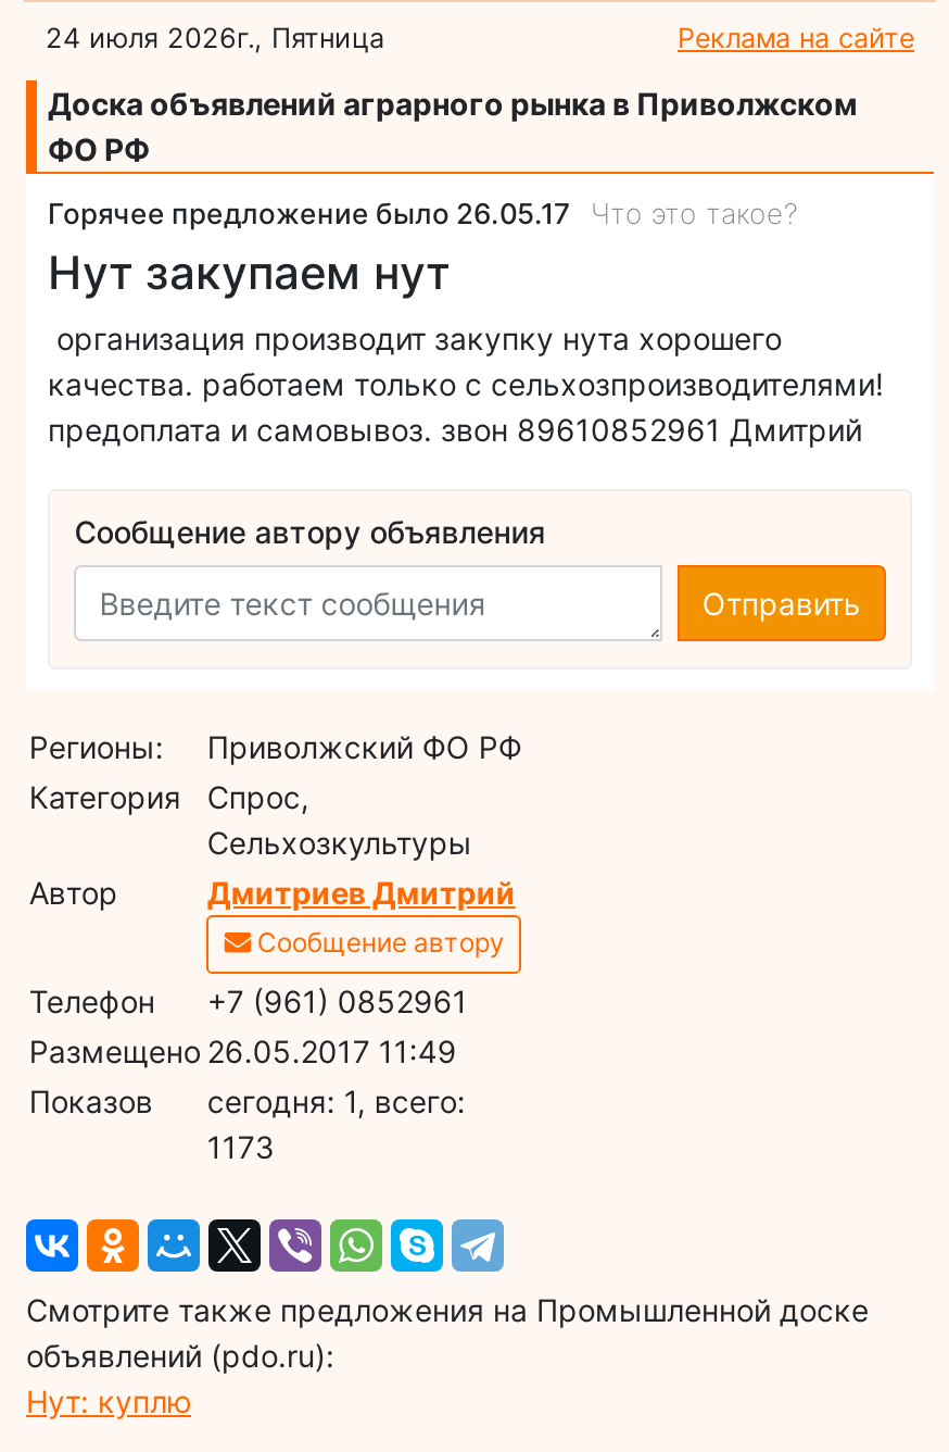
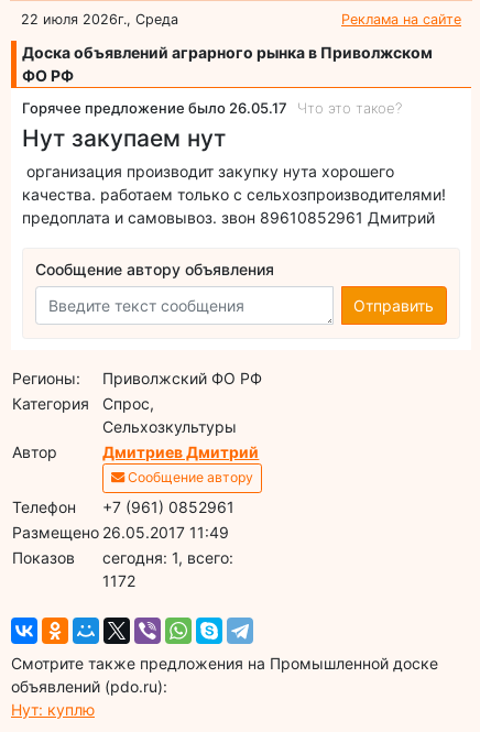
- 24 июля 2026г., Пятница
+ 22 июля 2026г., Среда

- 1173
+ 1172
